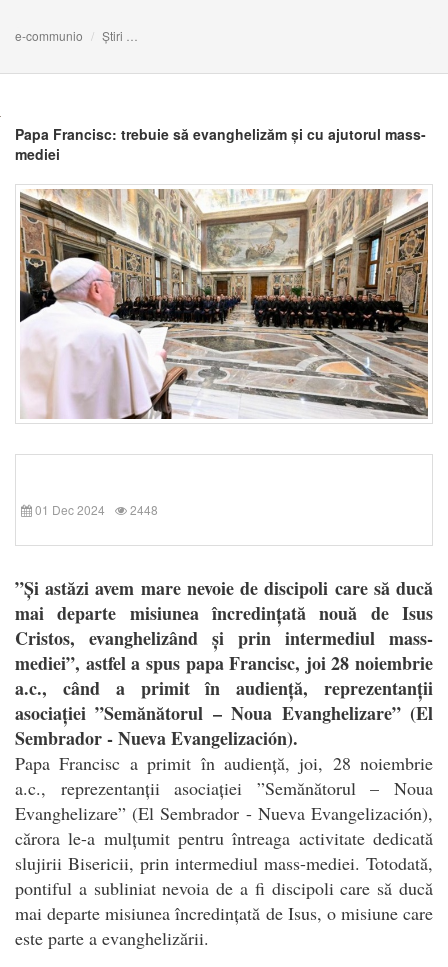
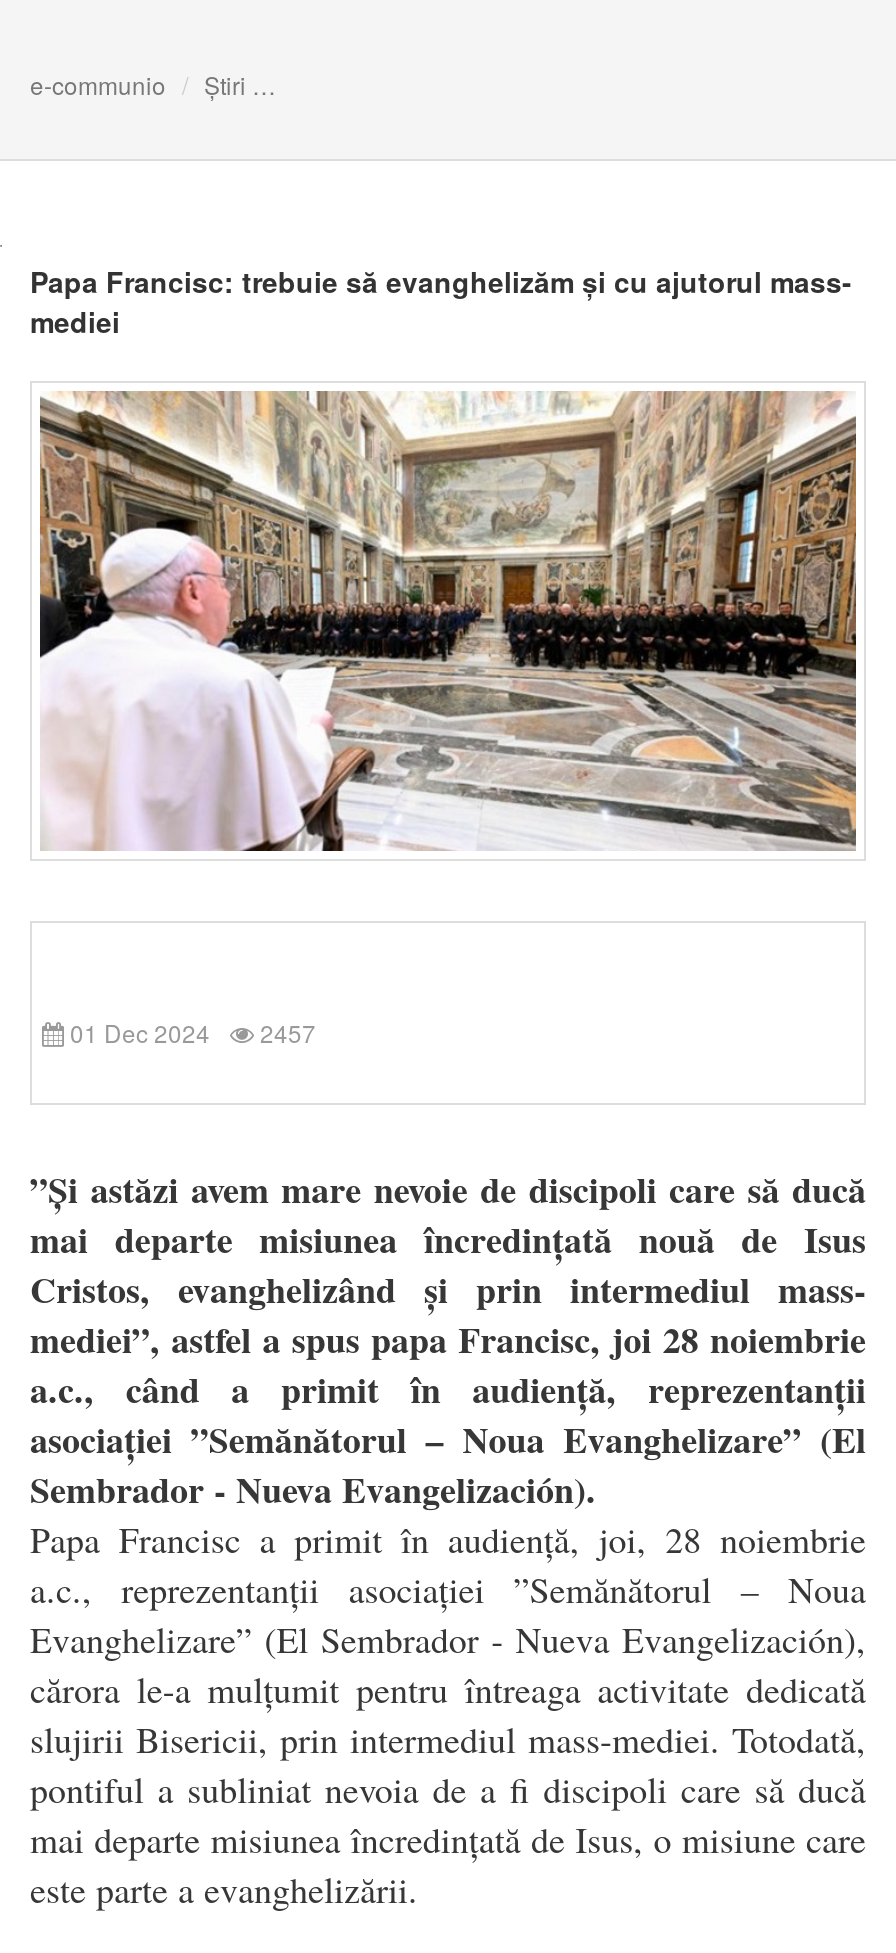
- 01 Dec 2024 2448
+ 01 Dec 2024 2457
